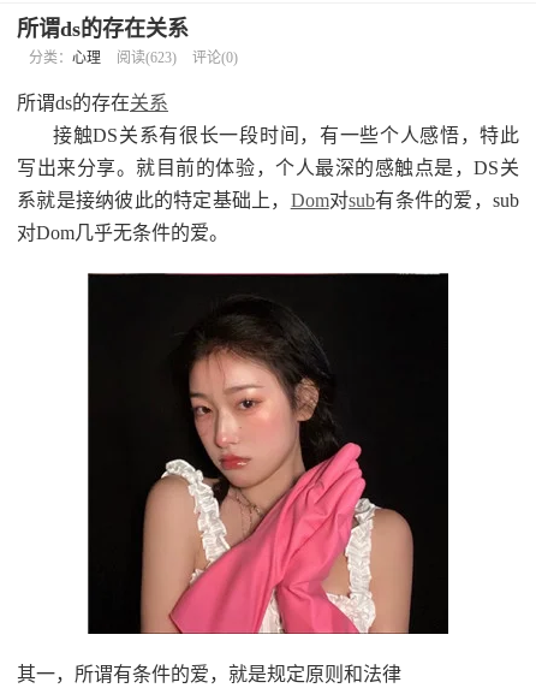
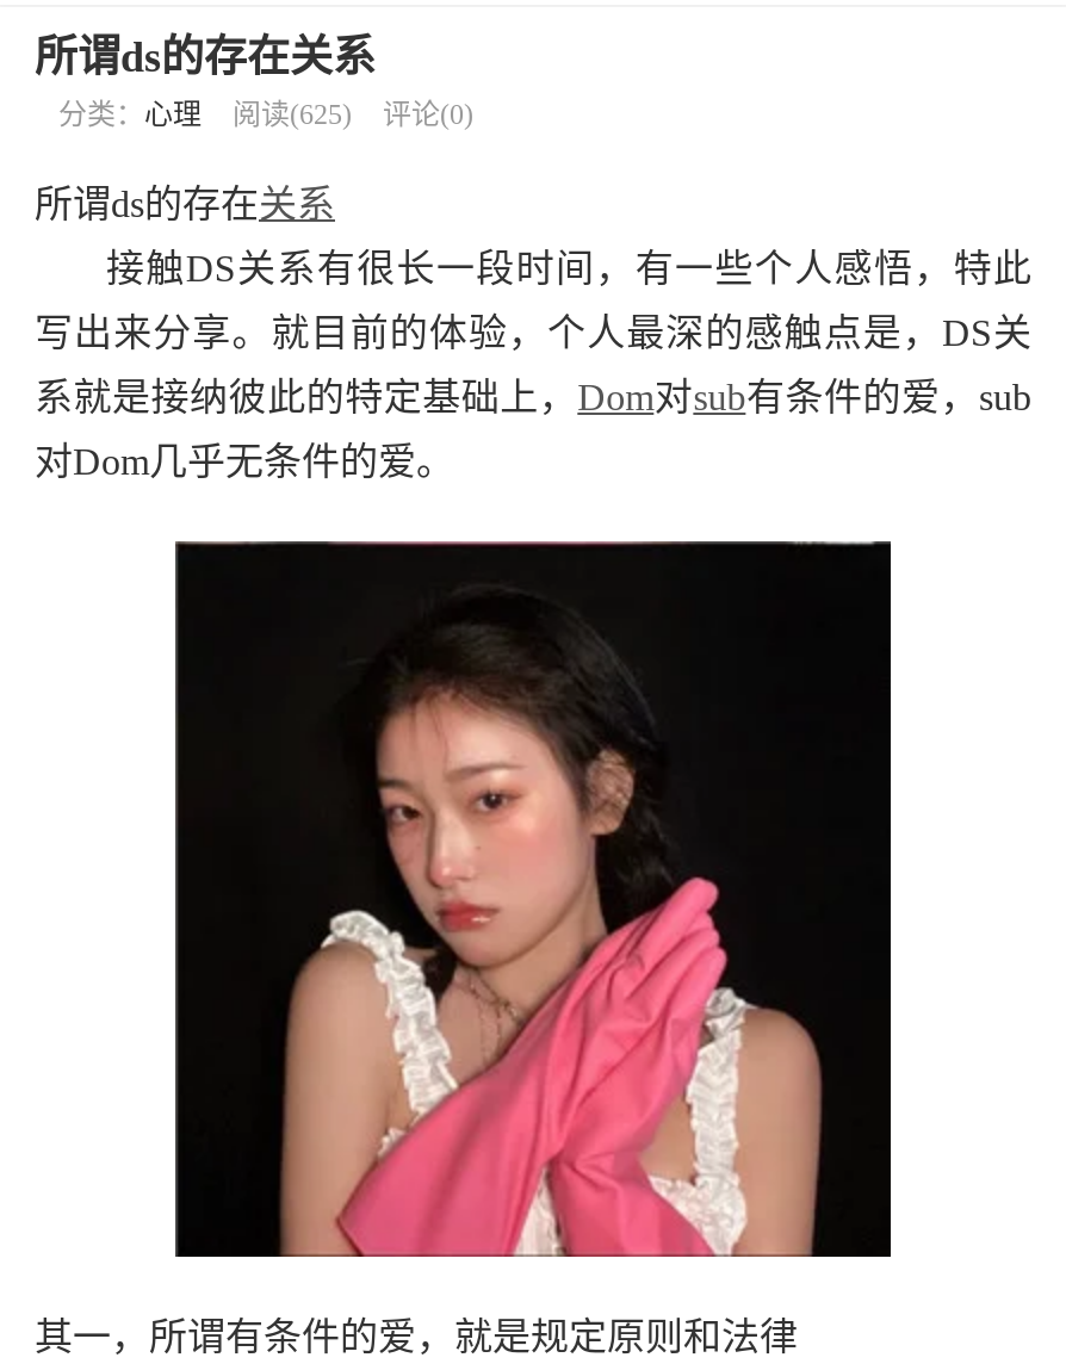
- 分类：心理 阅读(623) 评论(0)
+ 分类：心理 阅读(625) 评论(0)
